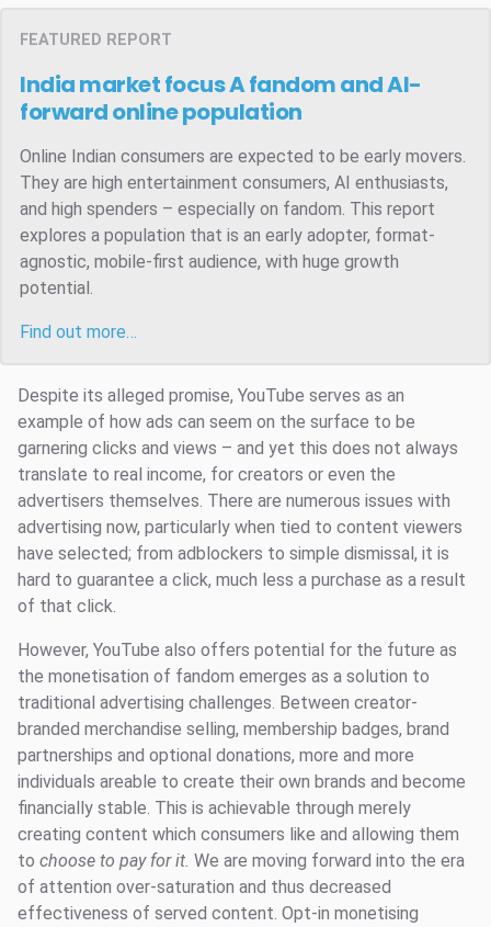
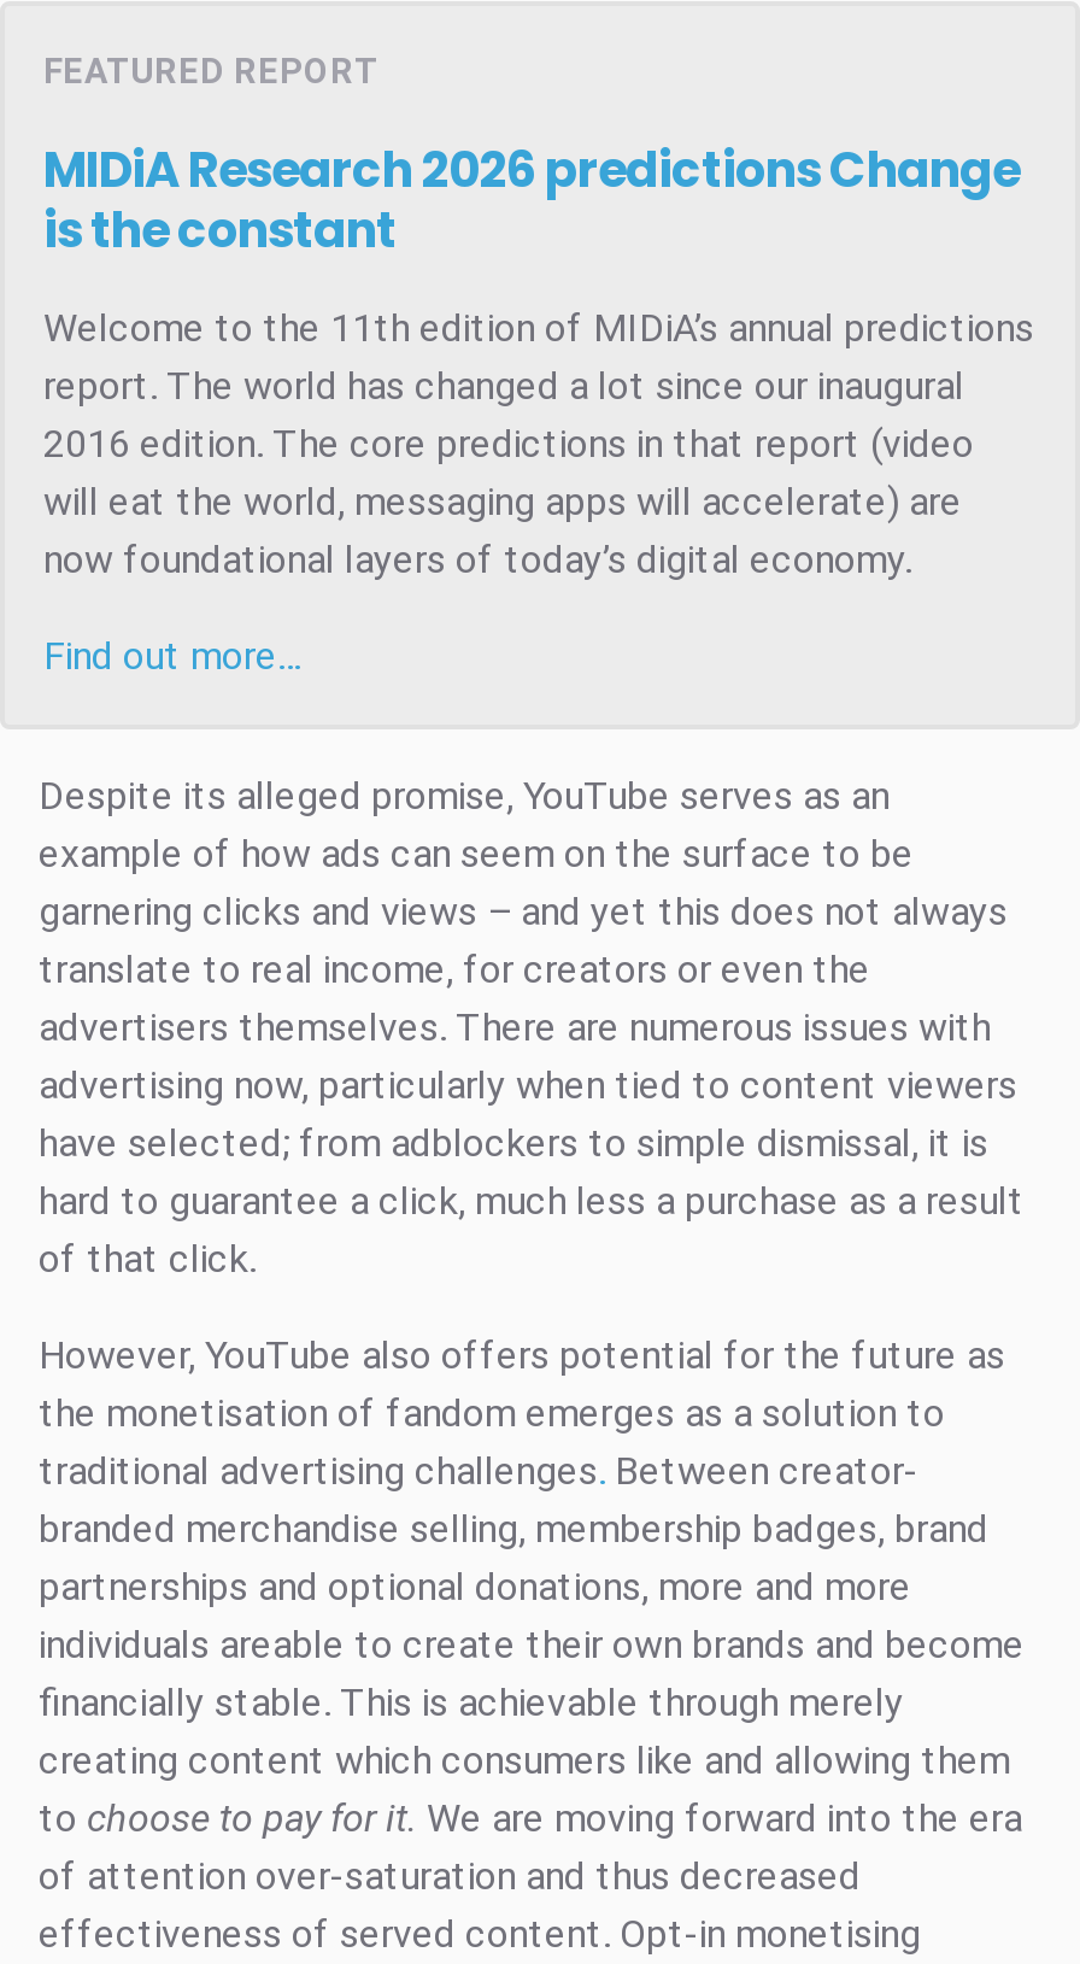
- India market focusA fandom and AI-
- forward online population
+ MIDiA Research 2026 predictionsChange
+ is the constant

- Online Indian consumers are expected to be early movers.
- They are high entertainment consumers, AI enthusiasts,
- and high spenders – especially on fandom. This report
- explores a population that is an early adopter, format-
- agnostic, mobile-first audience, with huge growth
- potential.
+ Welcome to the 11th edition of MIDiA’s annual predictions
+ report. The world has changed a lot since our inaugural
+ 2016 edition. The core predictions in that report (video
+ will eat the world, messaging apps will accelerate) are
+ now foundational layers of today’s digital economy.
